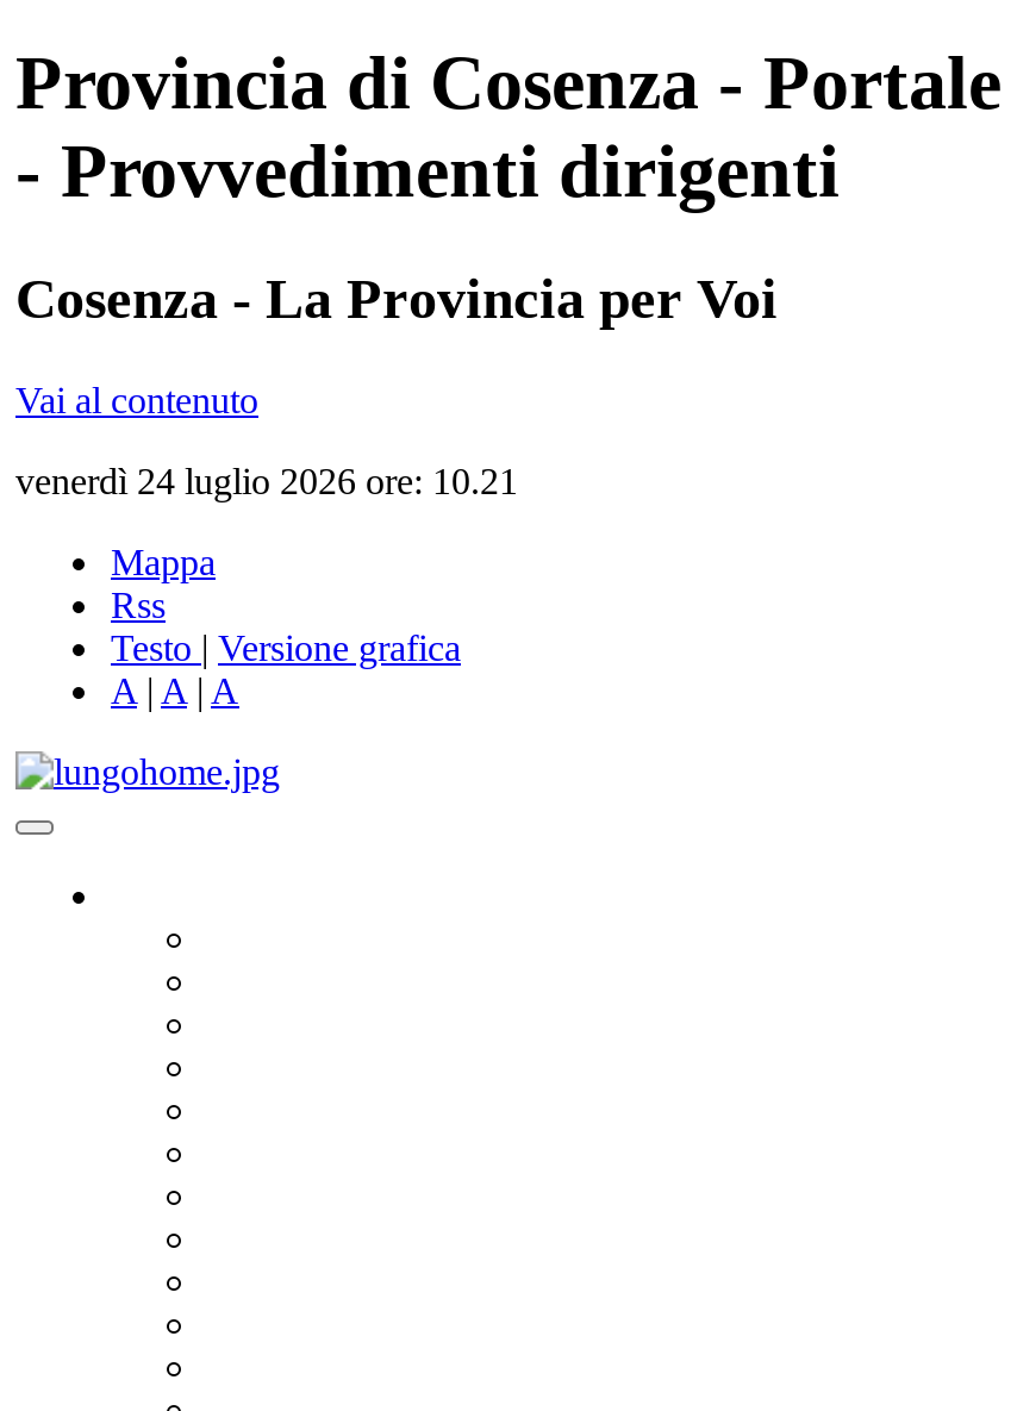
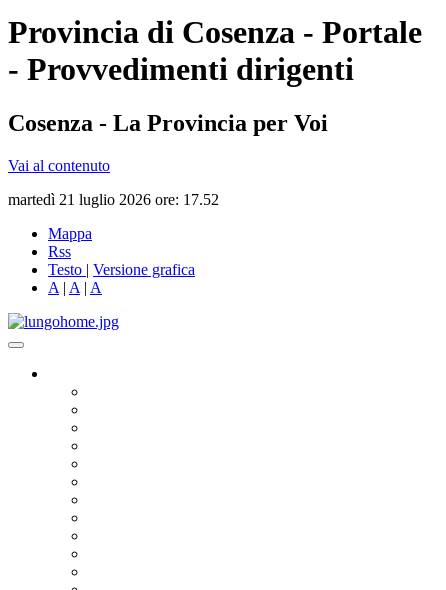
- venerdì 24 luglio 2026 ore: 10.21
+ martedì 21 luglio 2026 ore: 17.52
